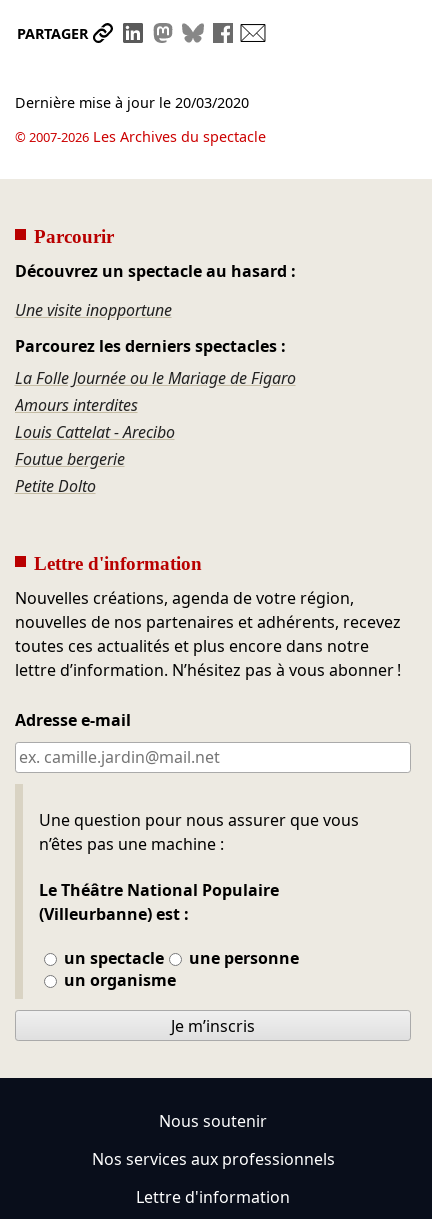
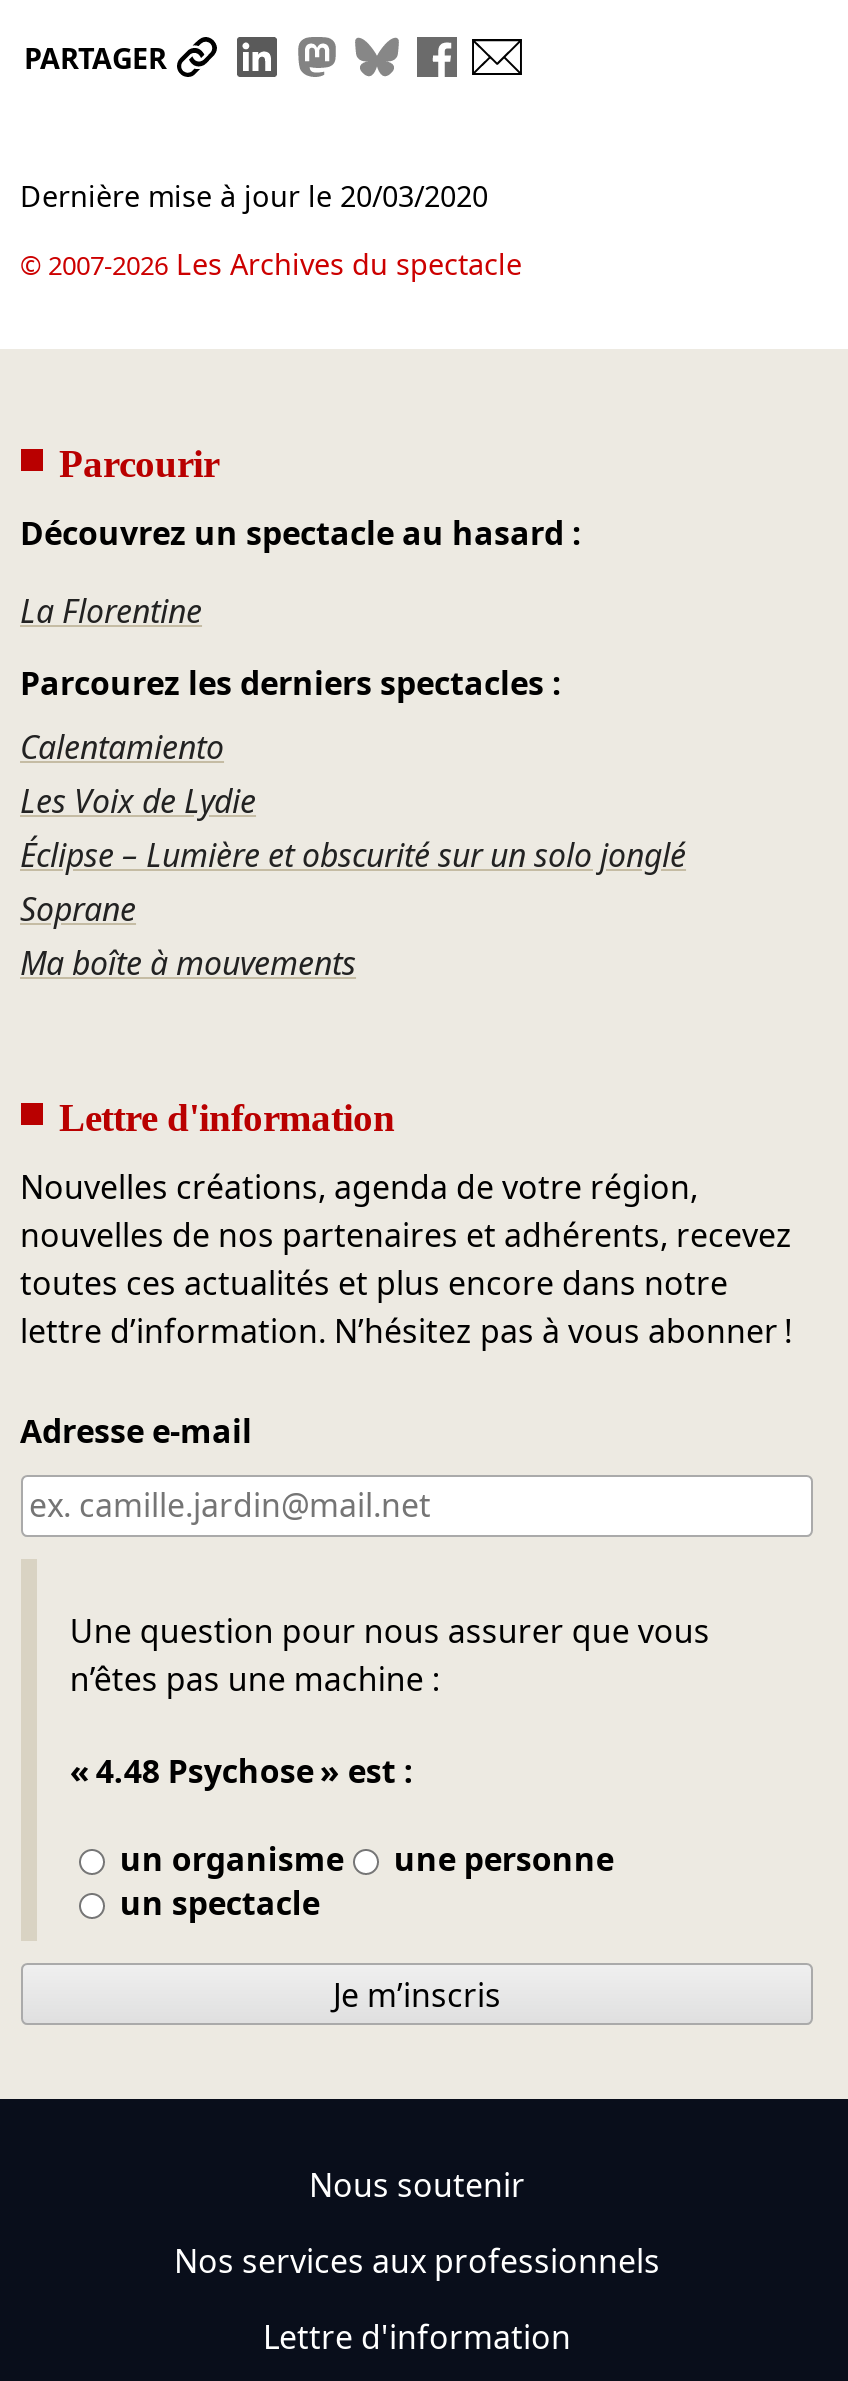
- Une visite inopportune
+ La Florentine

- La Folle Journée ou le Mariage de Figaro
- Amours interdites
- Louis Cattelat - Arecibo
- Foutue bergerie
- Petite Dolto
+ Calentamiento
+ Les Voix de Lydie
+ Éclipse – Lumière et obscurité sur un solo jonglé
+ Soprane
+ Ma boîte à mouvements

- Le Théâtre National Populaire
- (Villeurbanne) est :
+ « 4.48 Psychose » est :

moved up: une personne | un organisme
